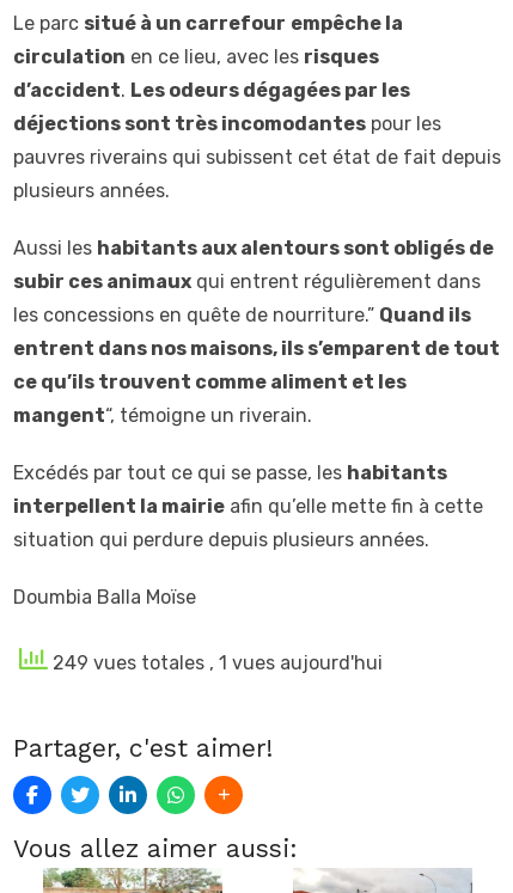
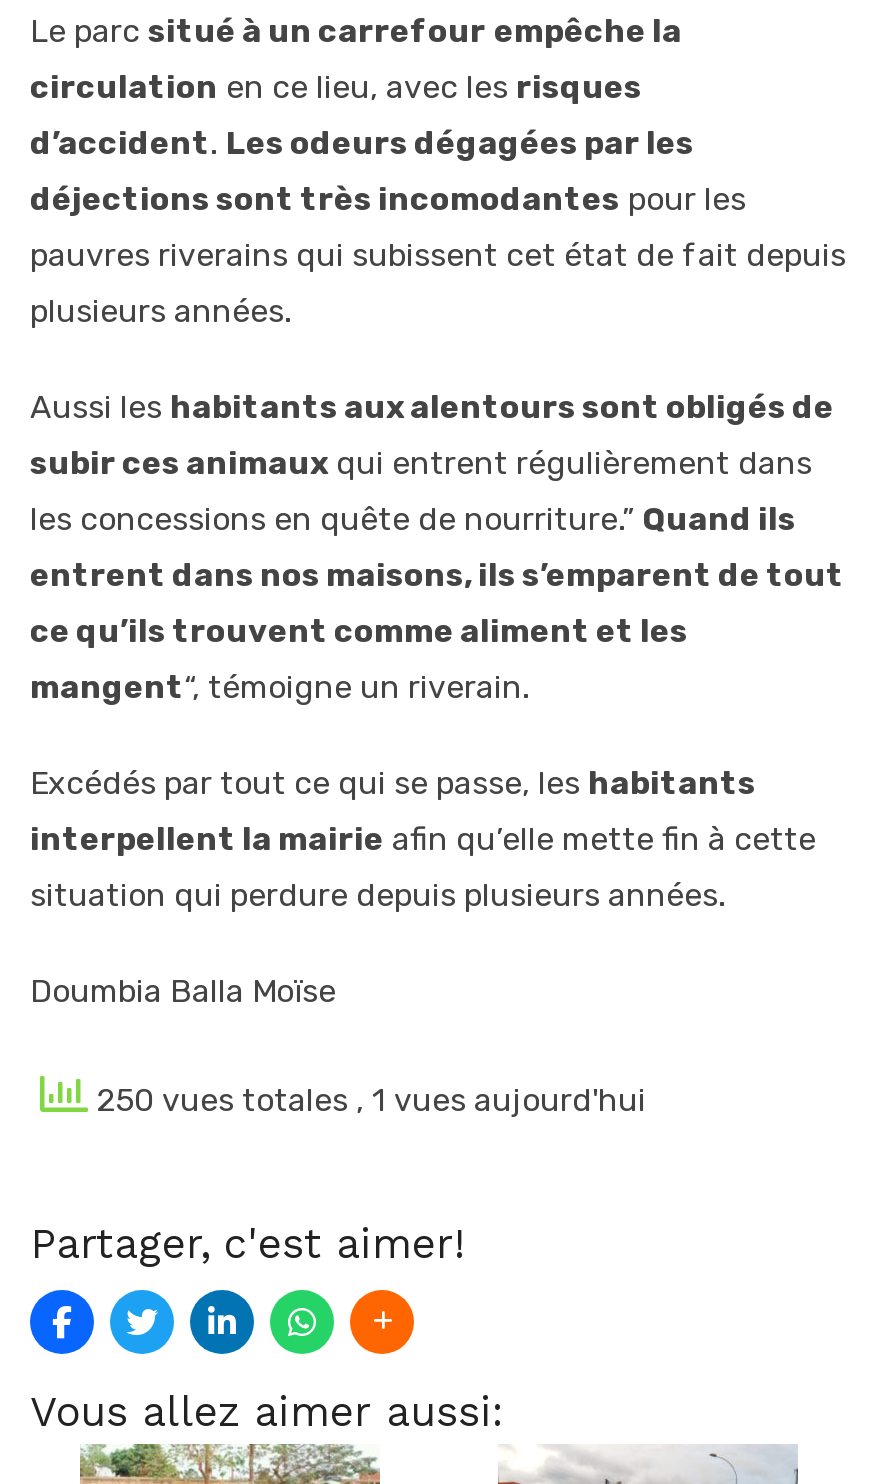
- 249 vues totales, 1 vues aujourd'hui
+ 250 vues totales, 1 vues aujourd'hui
